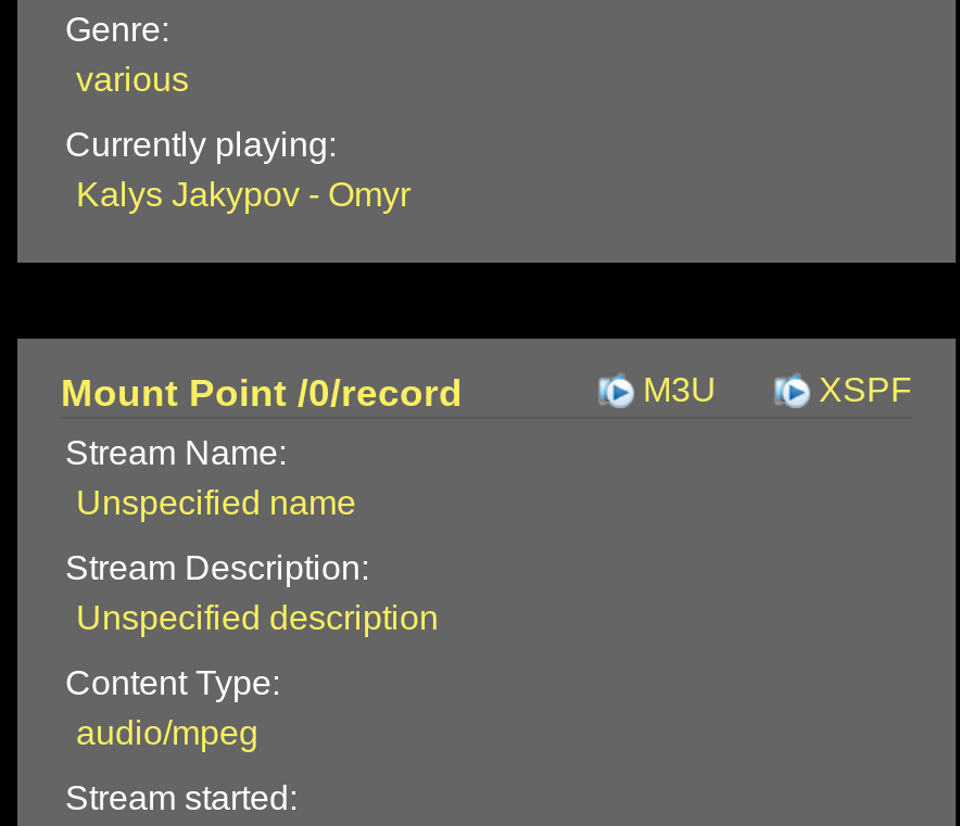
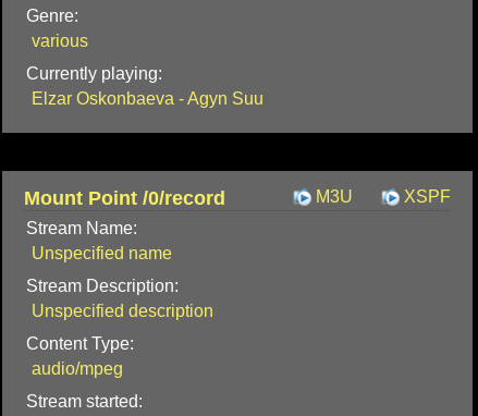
- Kalys Jakypov - Omyr
+ Elzar Oskonbaeva - Agyn Suu
